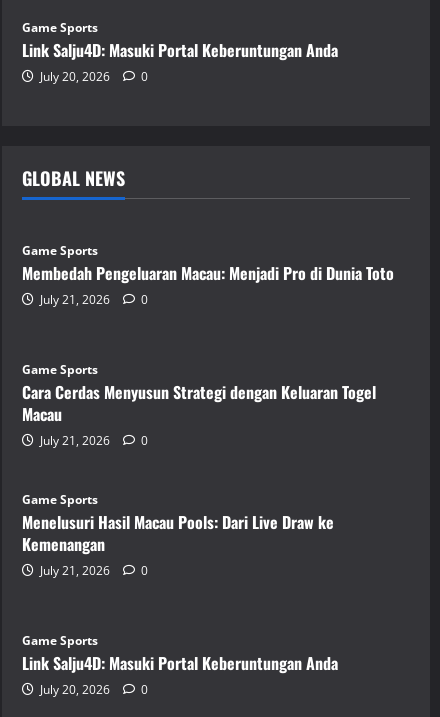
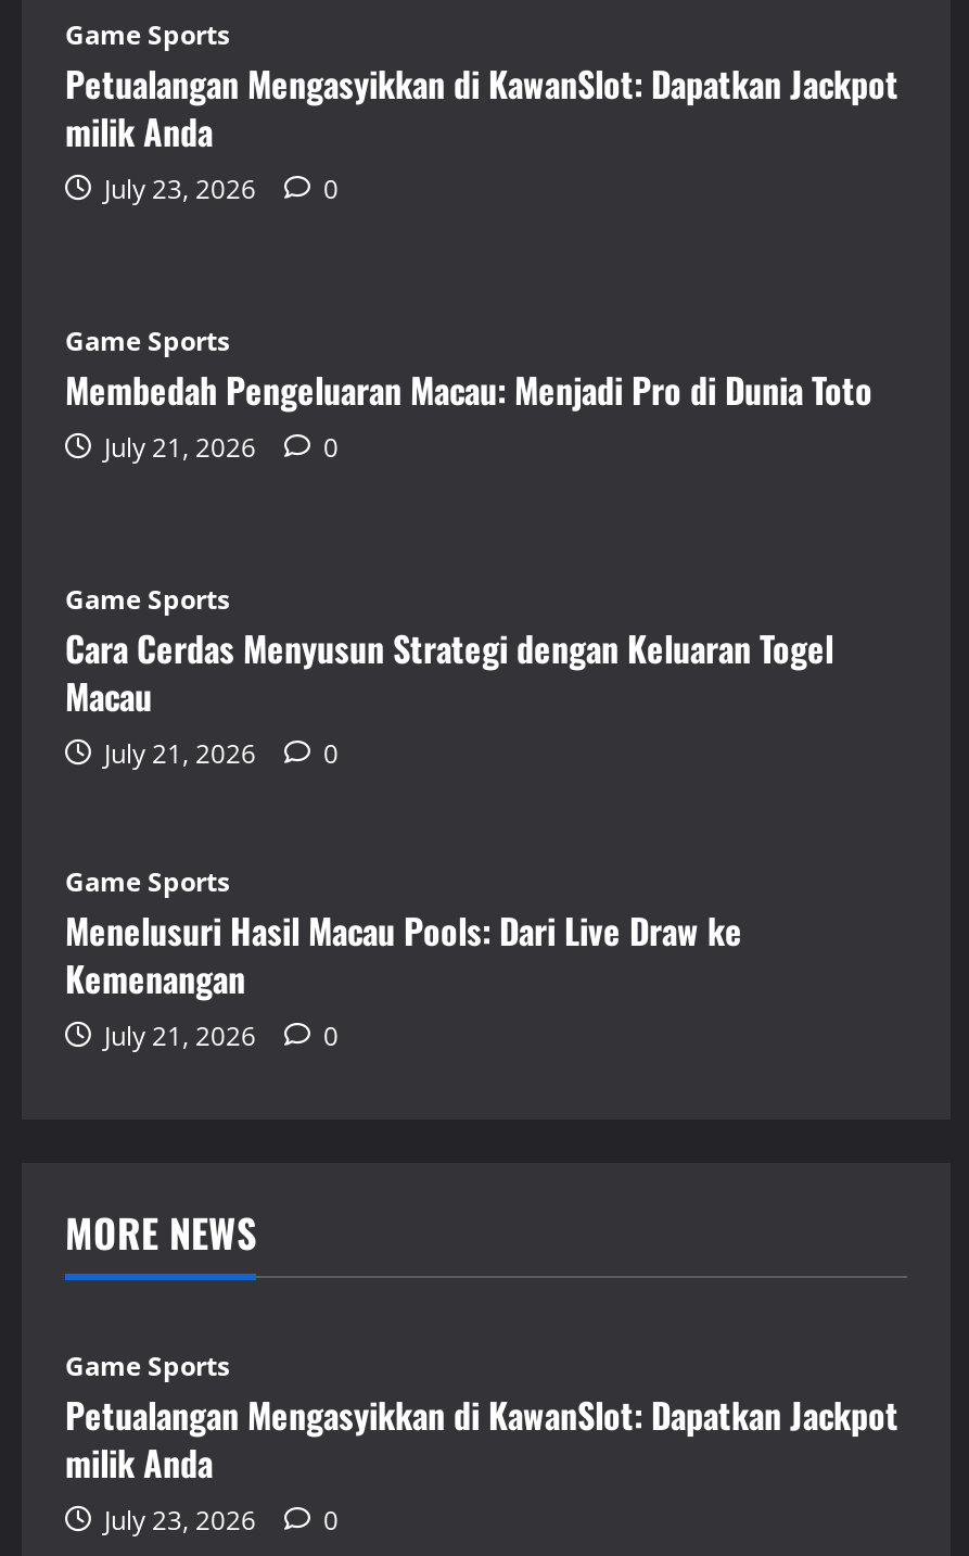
- Link Salju4D: Masuki Portal Keberuntungan Anda
- July 20, 2026
+ Petualangan Mengasyikkan di KawanSlot: Dapatkan Jackpot
+ milik Anda
+ July 23, 2026

- GLOBAL NEWS

moved up: Game Sports | Membedah Pengeluaran Macau: Menjadi Pro di Dunia Toto | July 21, 2026 | ... | July 21, 2026 | 0

+ MORE NEWS

- Link Salju4D: Masuki Portal Keberuntungan Anda
- July 20, 2026
+ Petualangan Mengasyikkan di KawanSlot: Dapatkan Jackpot
+ milik Anda
+ July 23, 2026
